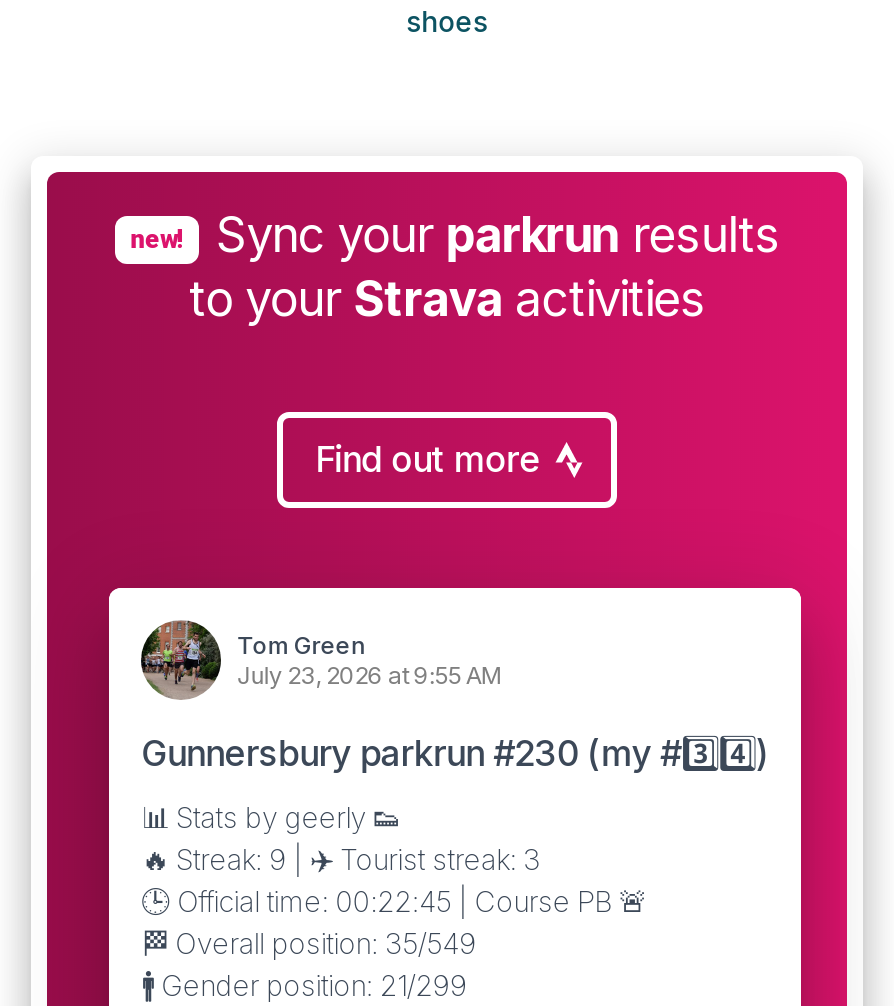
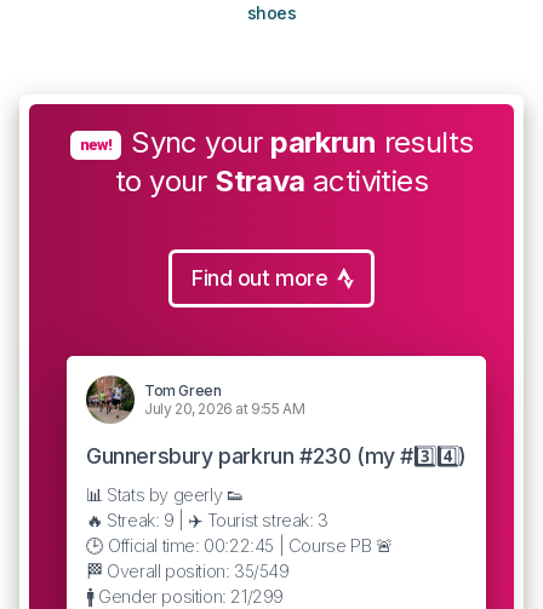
- July 23, 2026 at 9:55 AM
+ July 20, 2026 at 9:55 AM
